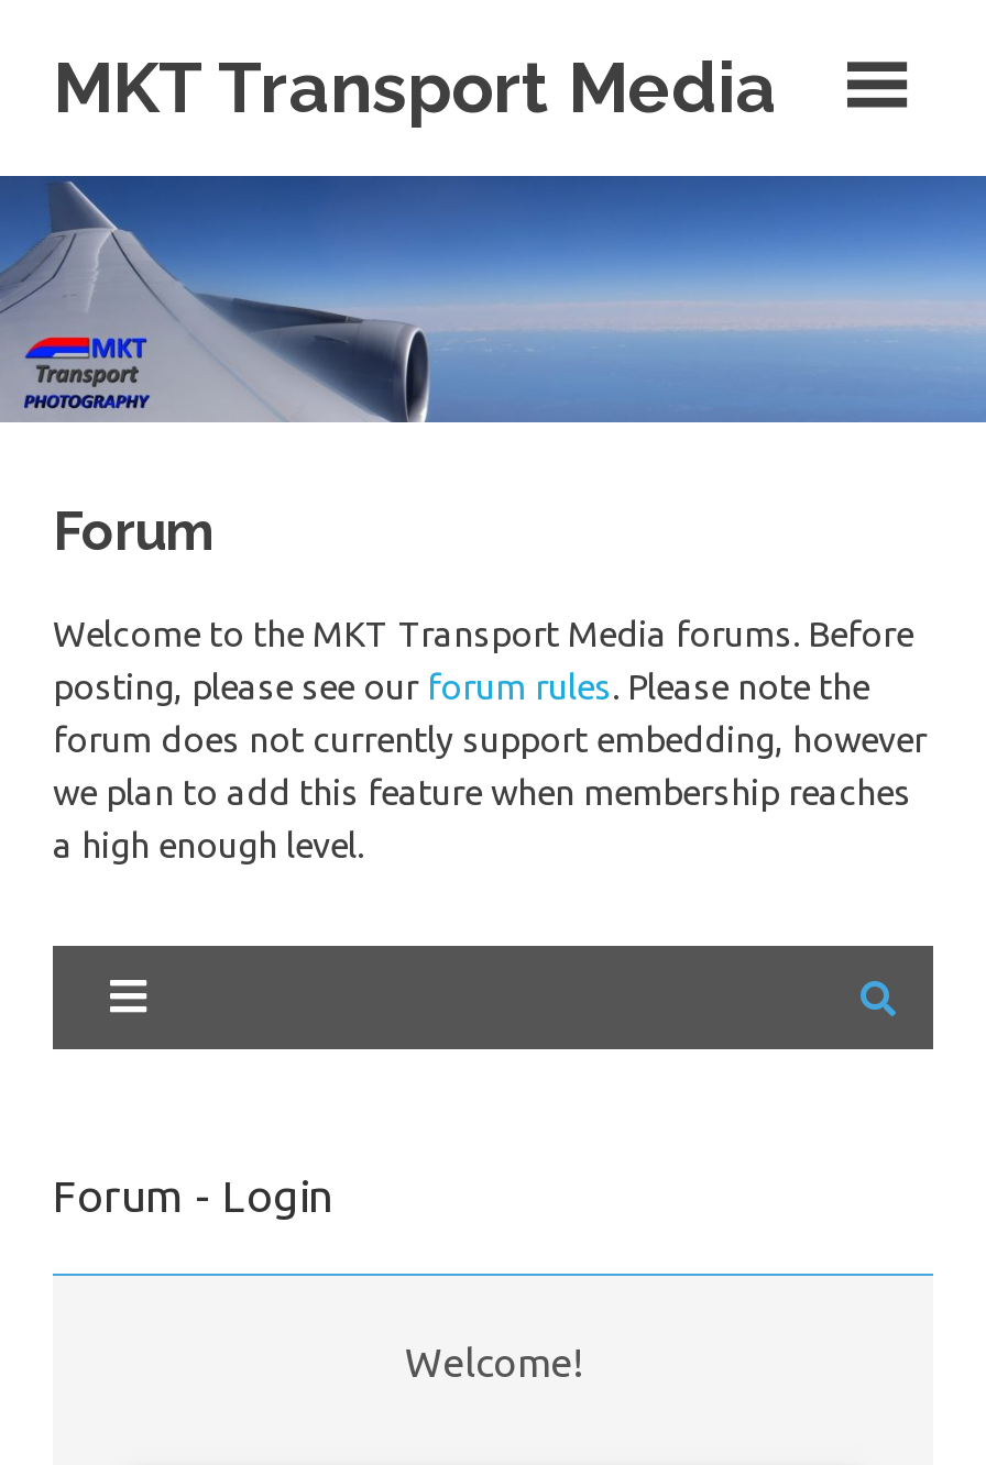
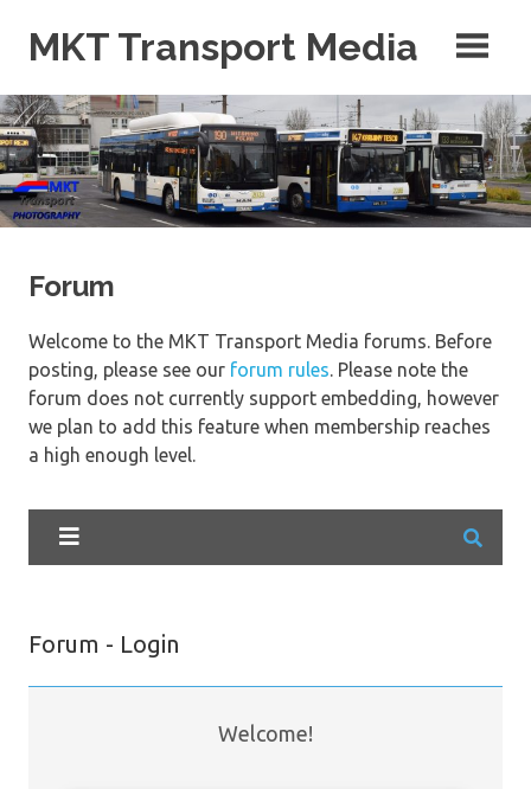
- [image]
+ [image]
